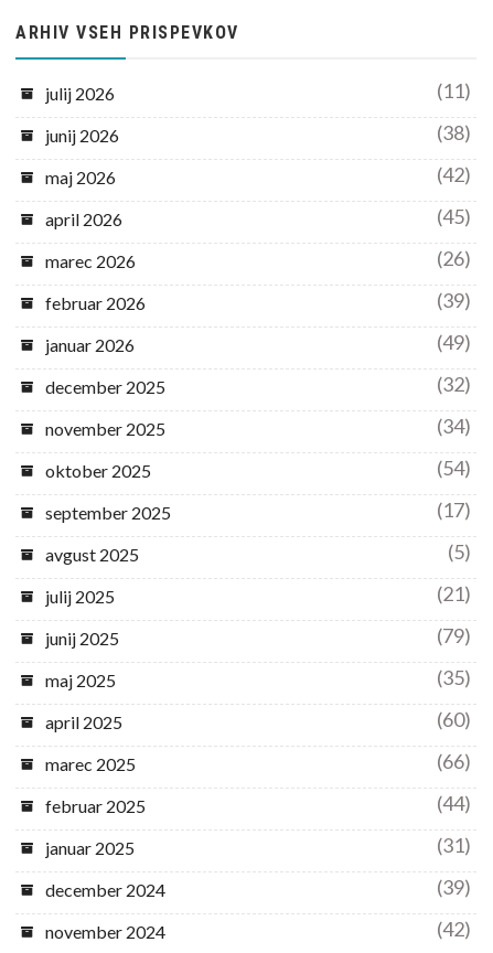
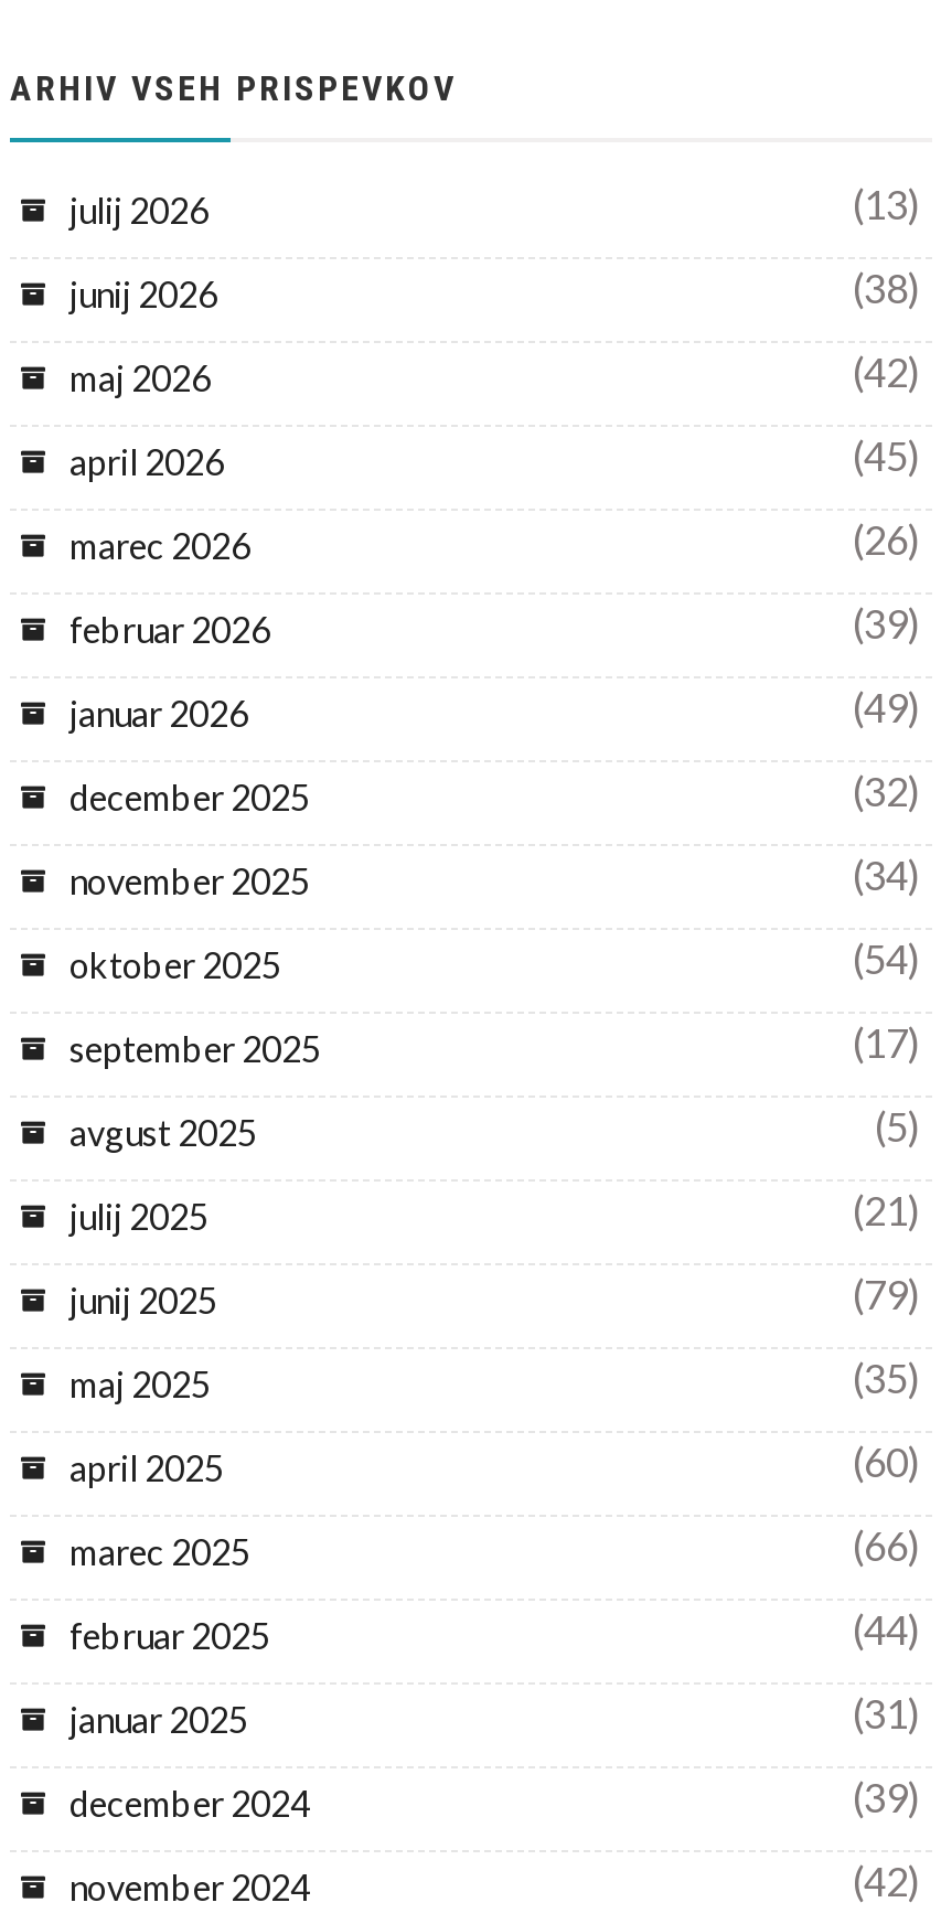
- (11)
+ (13)
